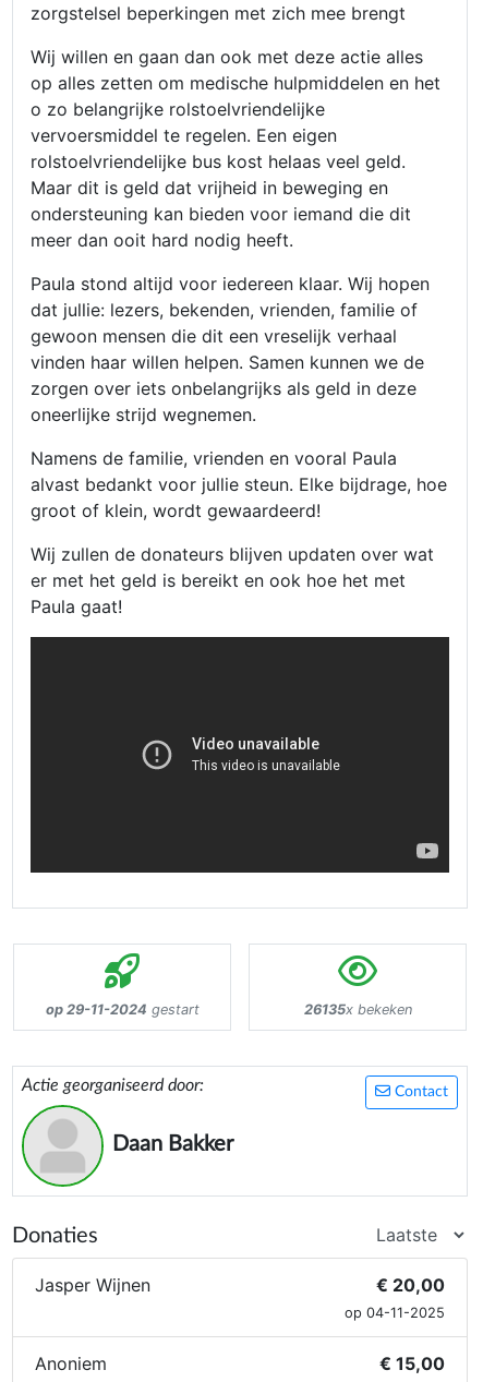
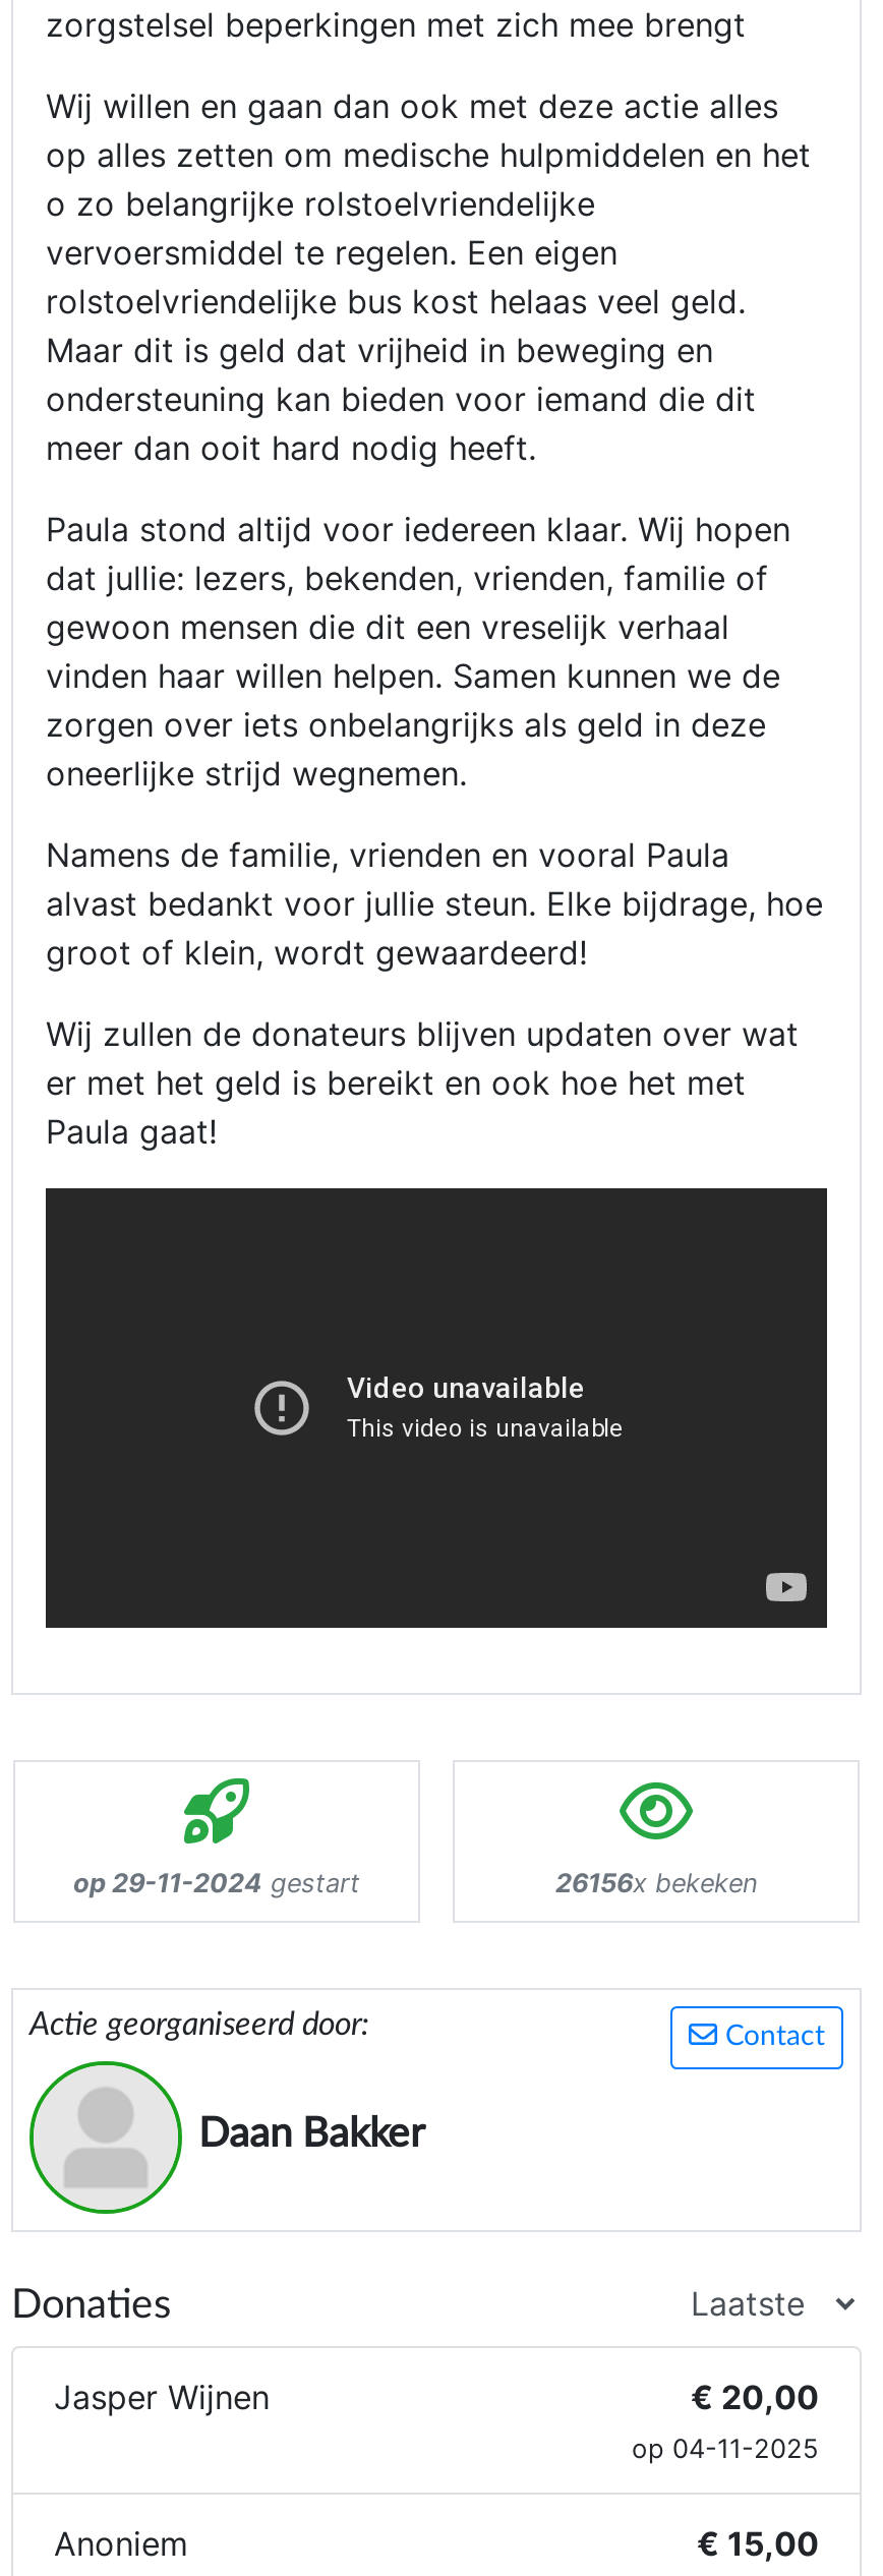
- 26135x bekeken
+ 26156x bekeken
